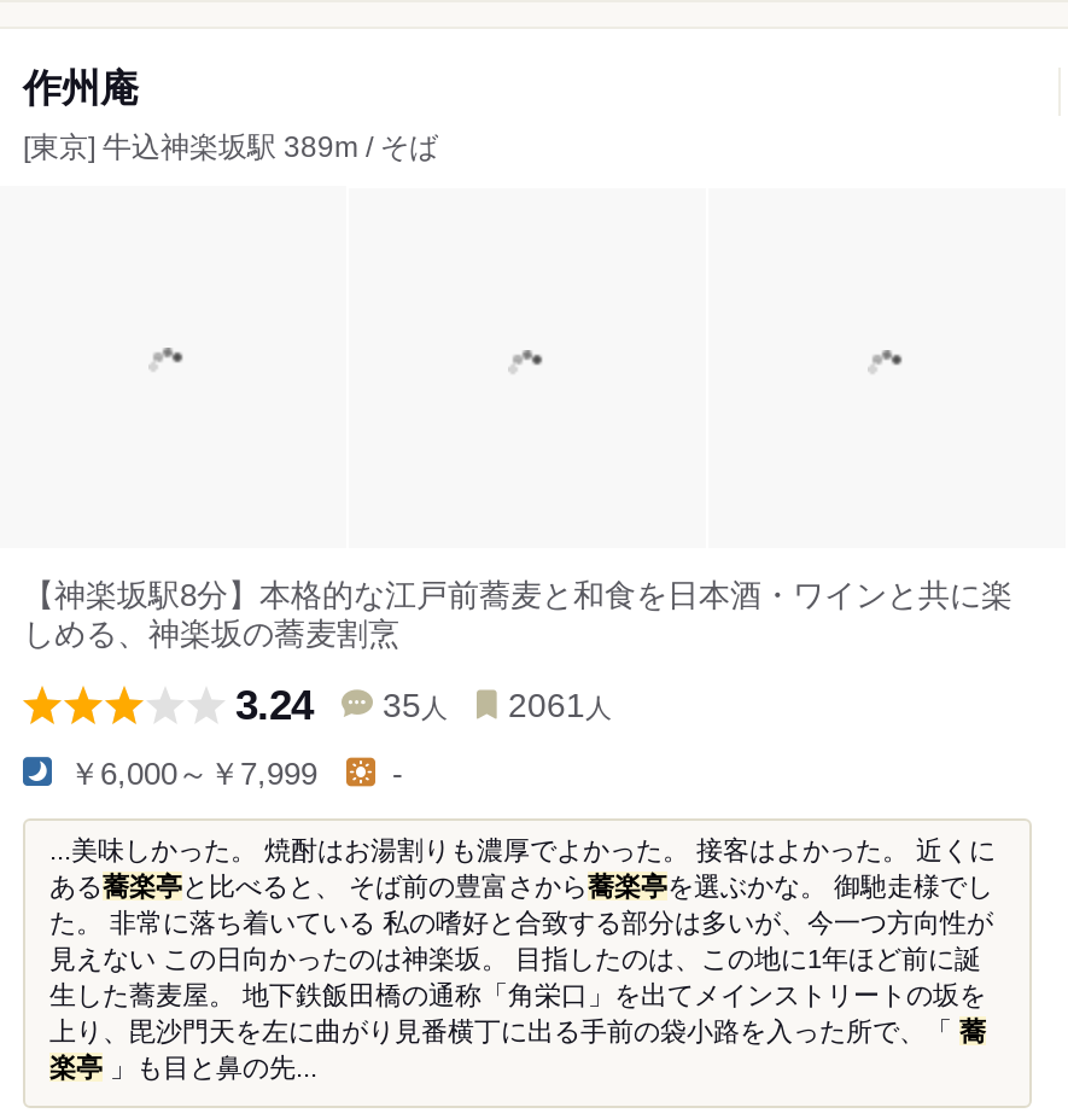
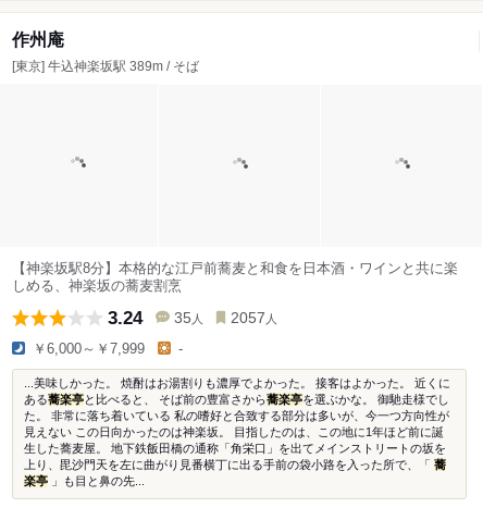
- 3.24 35人 2061人
+ 3.24 35人 2057人
